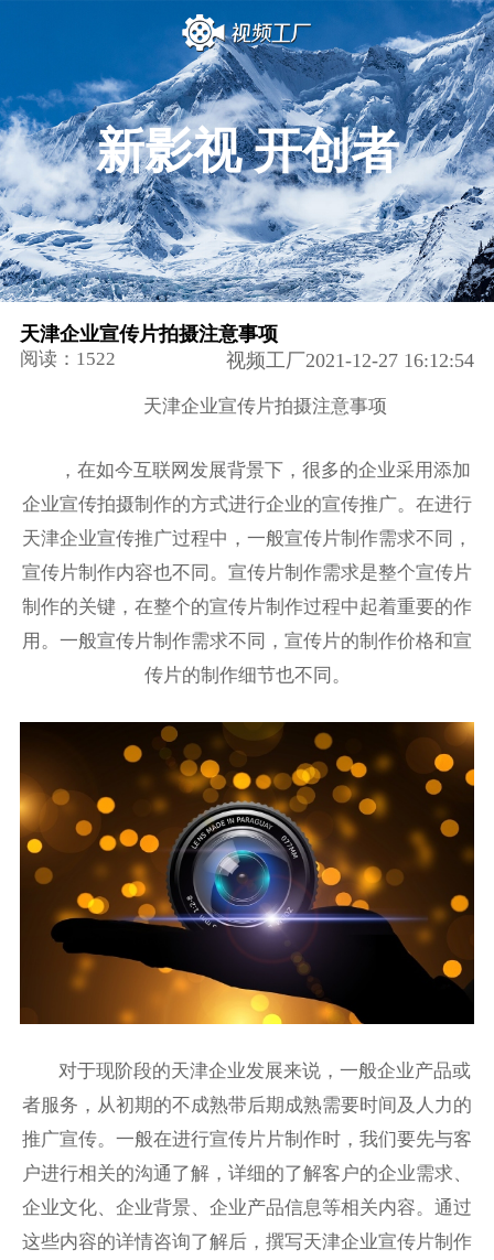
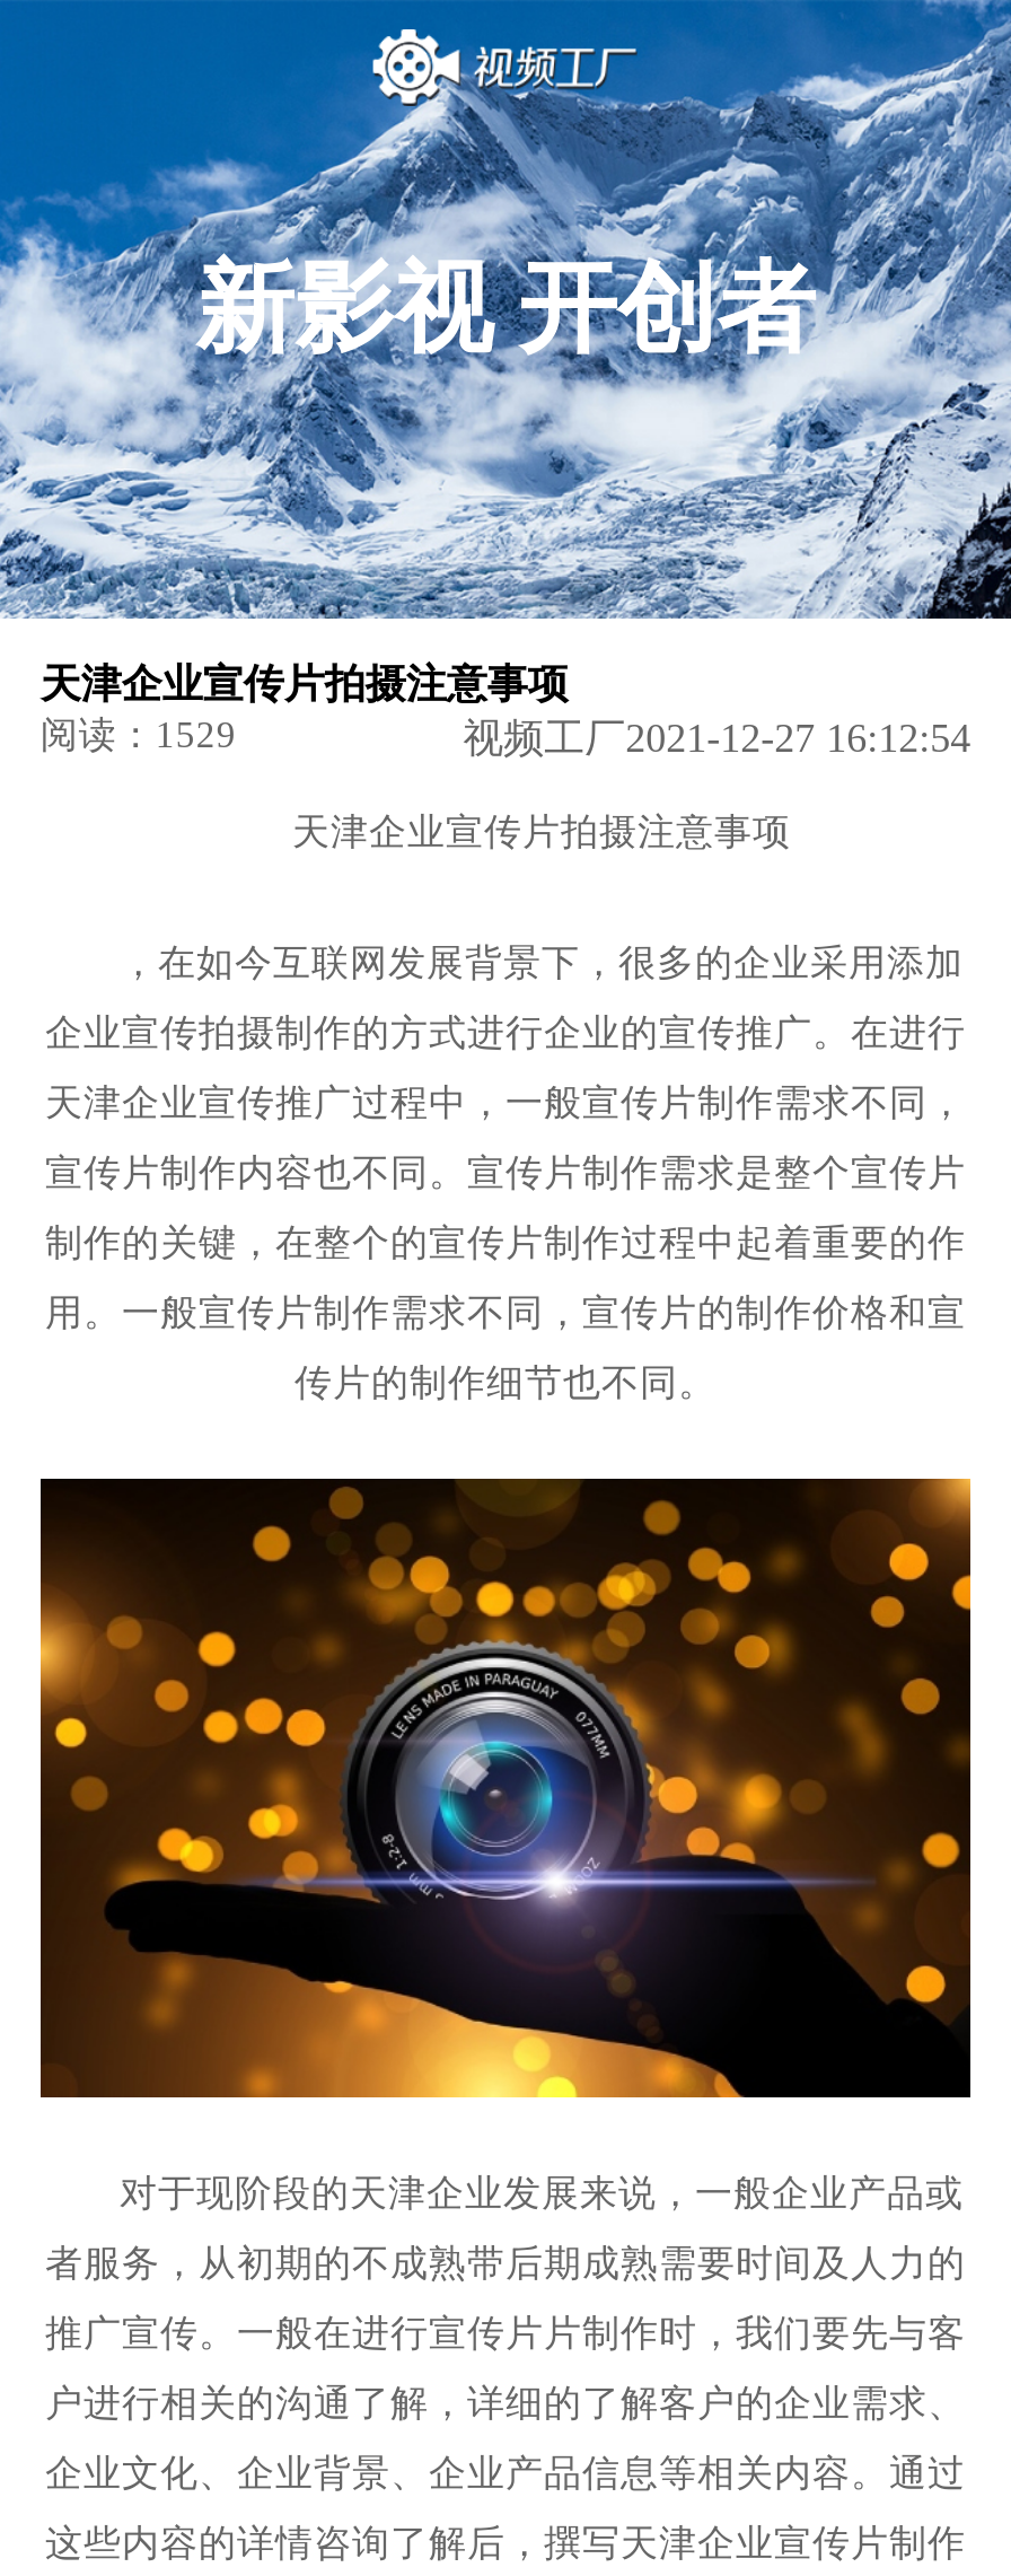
- 阅读：1522
+ 阅读：1529
